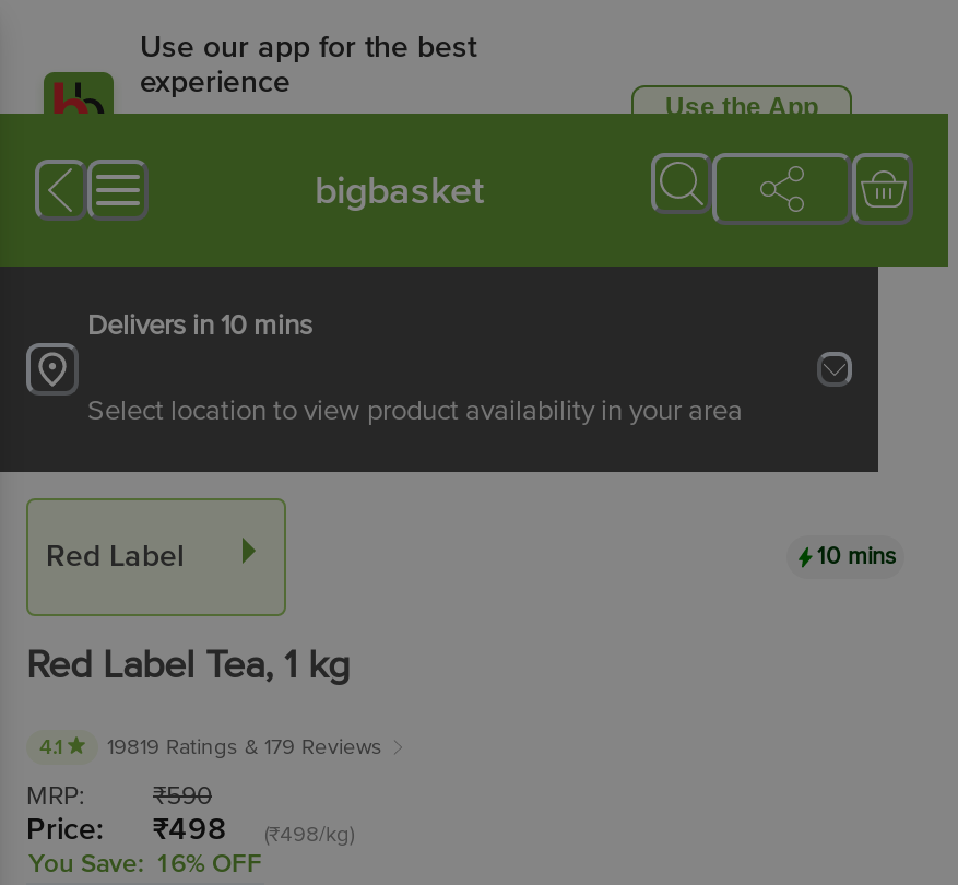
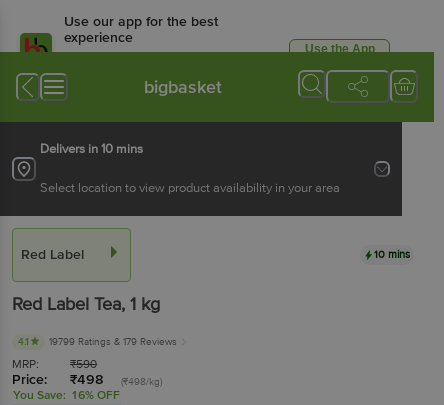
- 19819 Ratings & 179 Reviews
+ 19799 Ratings & 179 Reviews
